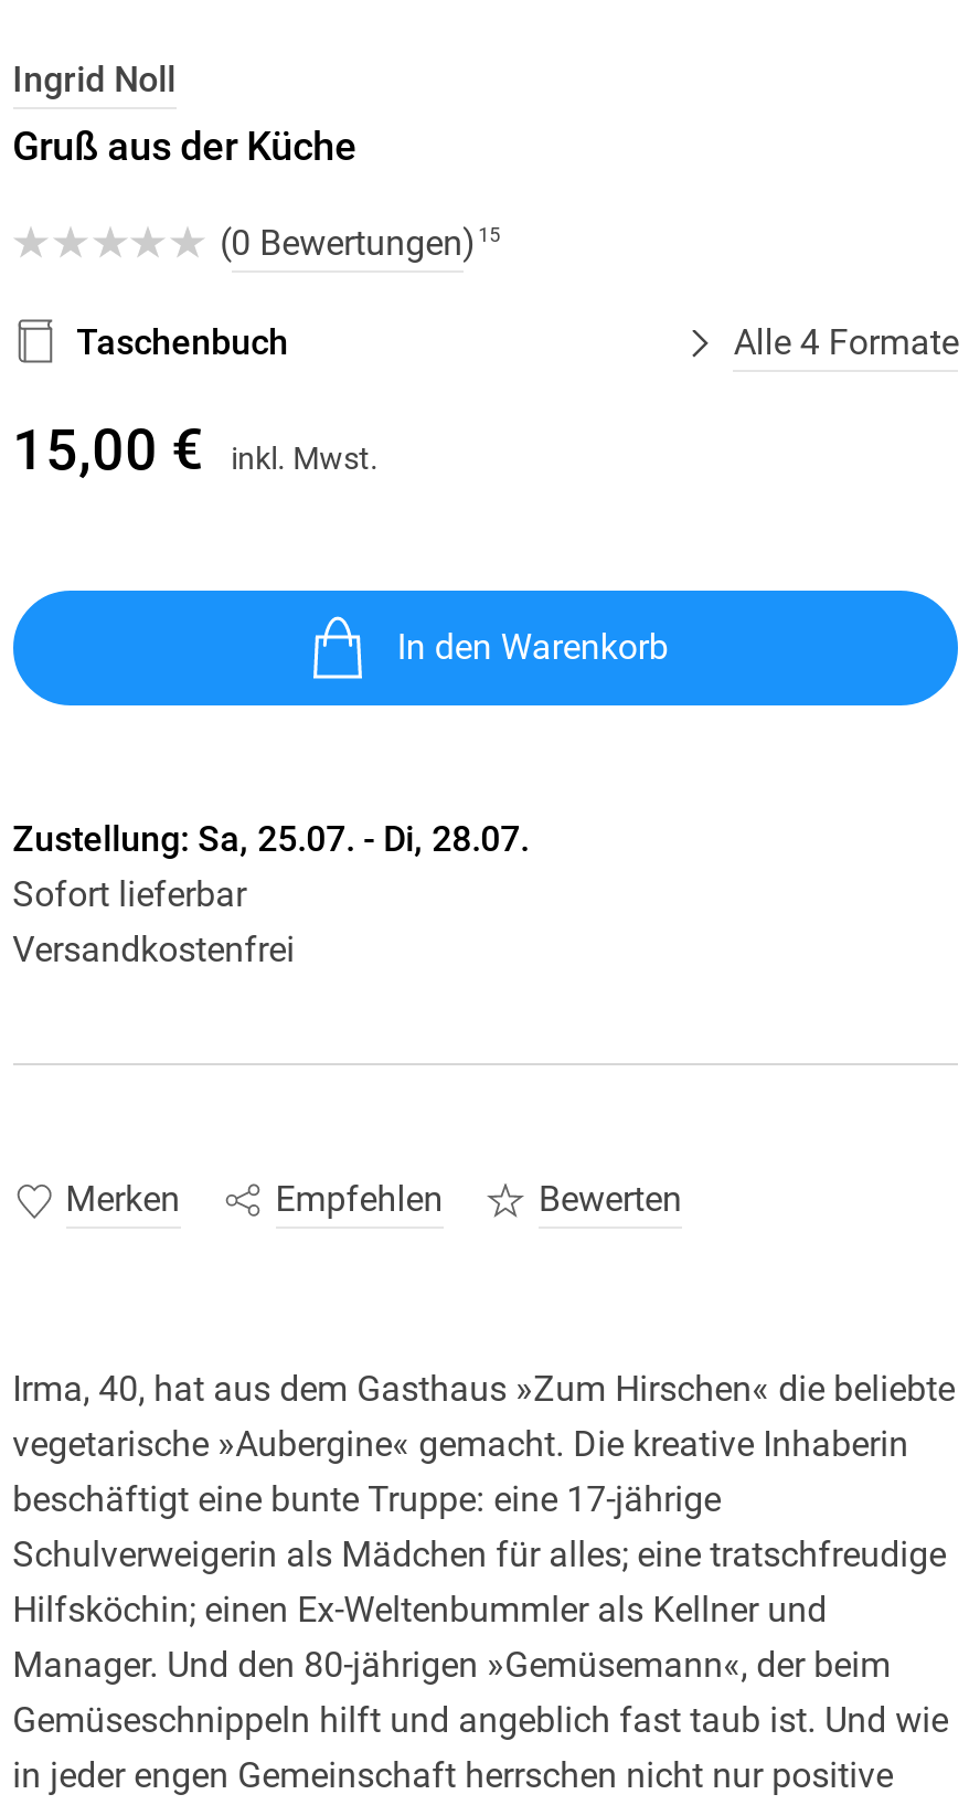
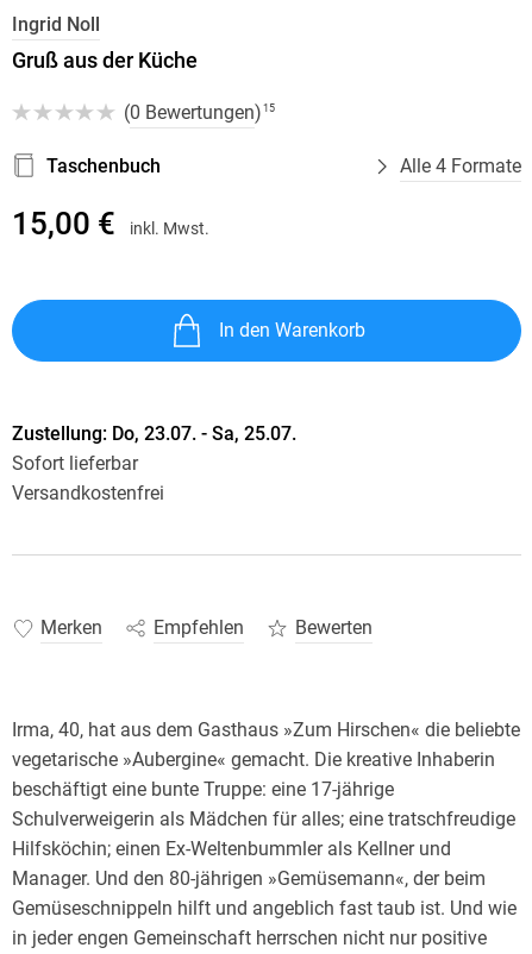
- Zustellung: Sa, 25.07. - Di, 28.07.
+ Zustellung: Do, 23.07. - Sa, 25.07.
